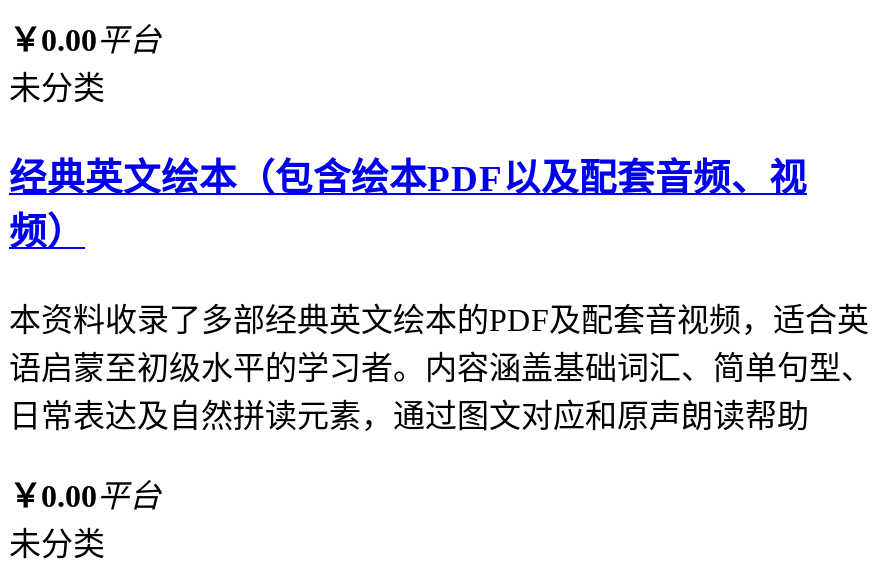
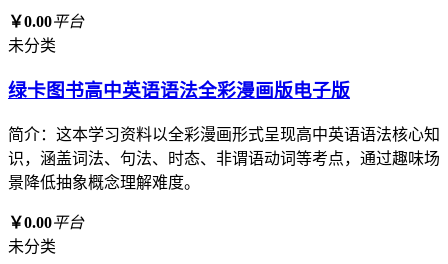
- 经典英文绘本（包含绘本PDF以及配套音频、视
- 频）
+ 绿卡图书高中英语语法全彩漫画版电子版

- 本资料收录了多部经典英文绘本的PDF及配套音视频，适合英
- 语启蒙至初级水平的学习者。内容涵盖基础词汇、简单句型、
- 日常表达及自然拼读元素，通过图文对应和原声朗读帮助
+ 简介：这本学习资料以全彩漫画形式呈现高中英语语法核心知
+ 识，涵盖词法、句法、时态、非谓语动词等考点，通过趣味场
+ 景降低抽象概念理解难度。
